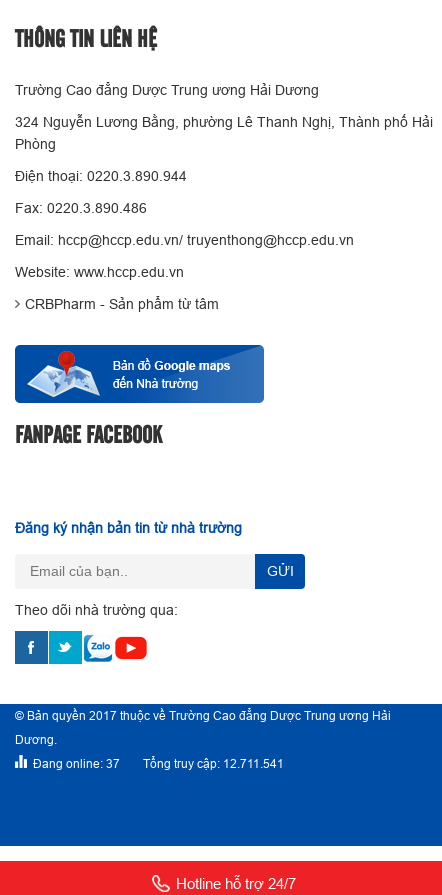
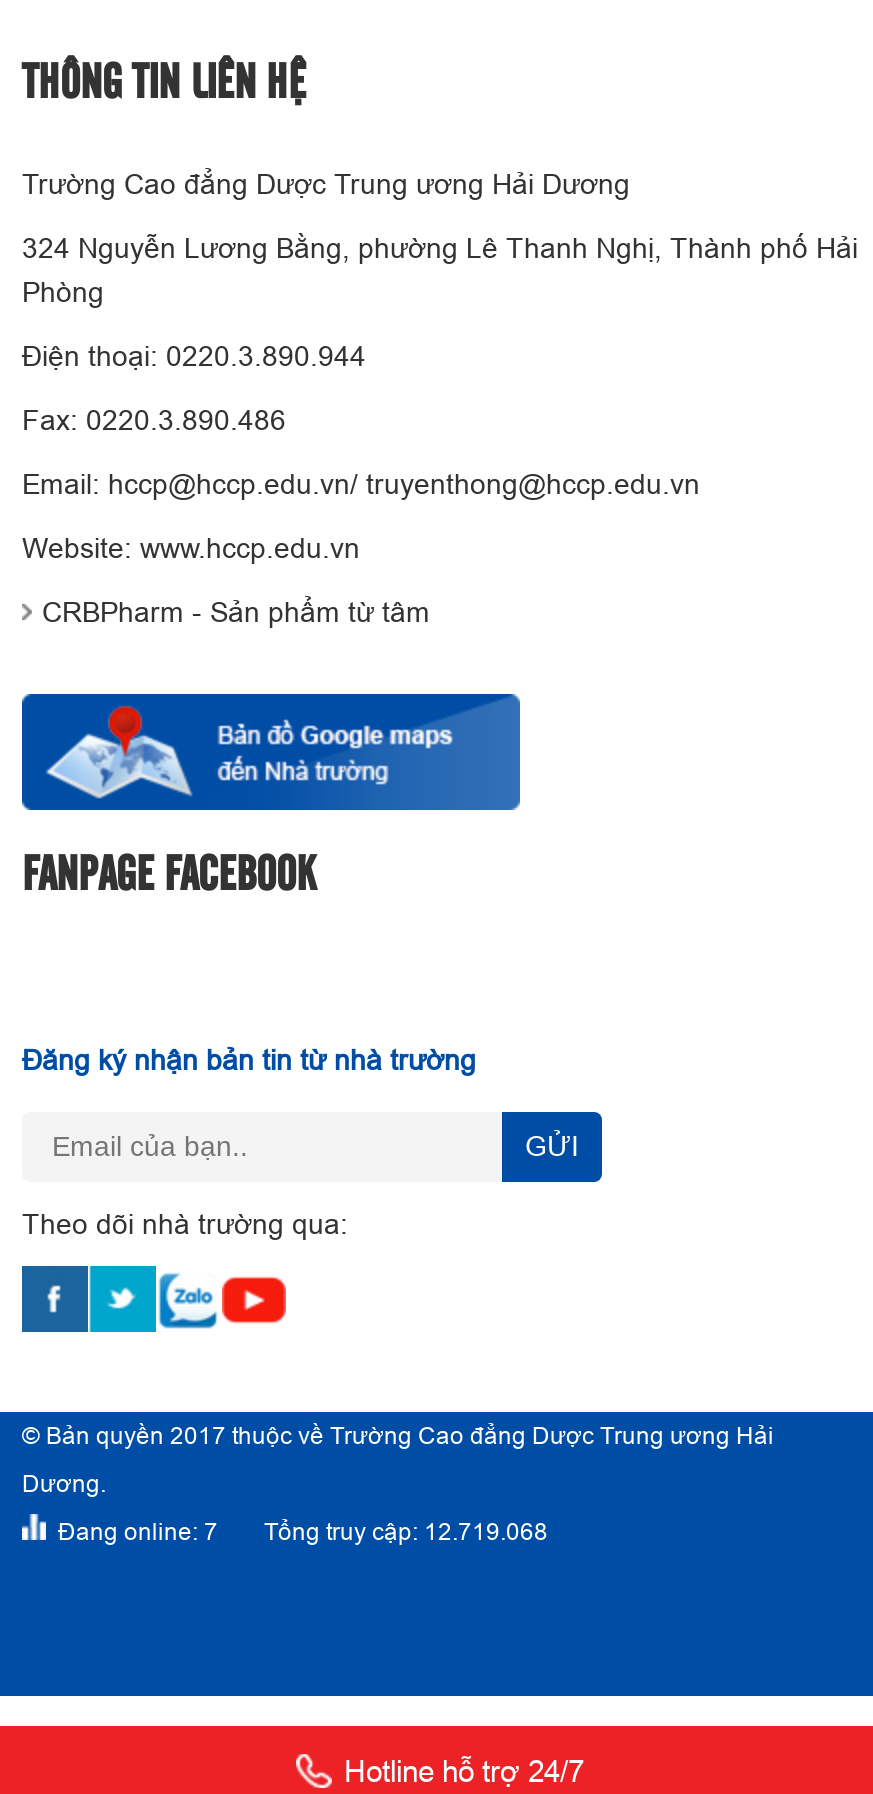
- Đang online: 37
+ Đang online: 7

- Tổng truy cập: 12.711.541
+ Tổng truy cập: 12.719.068
